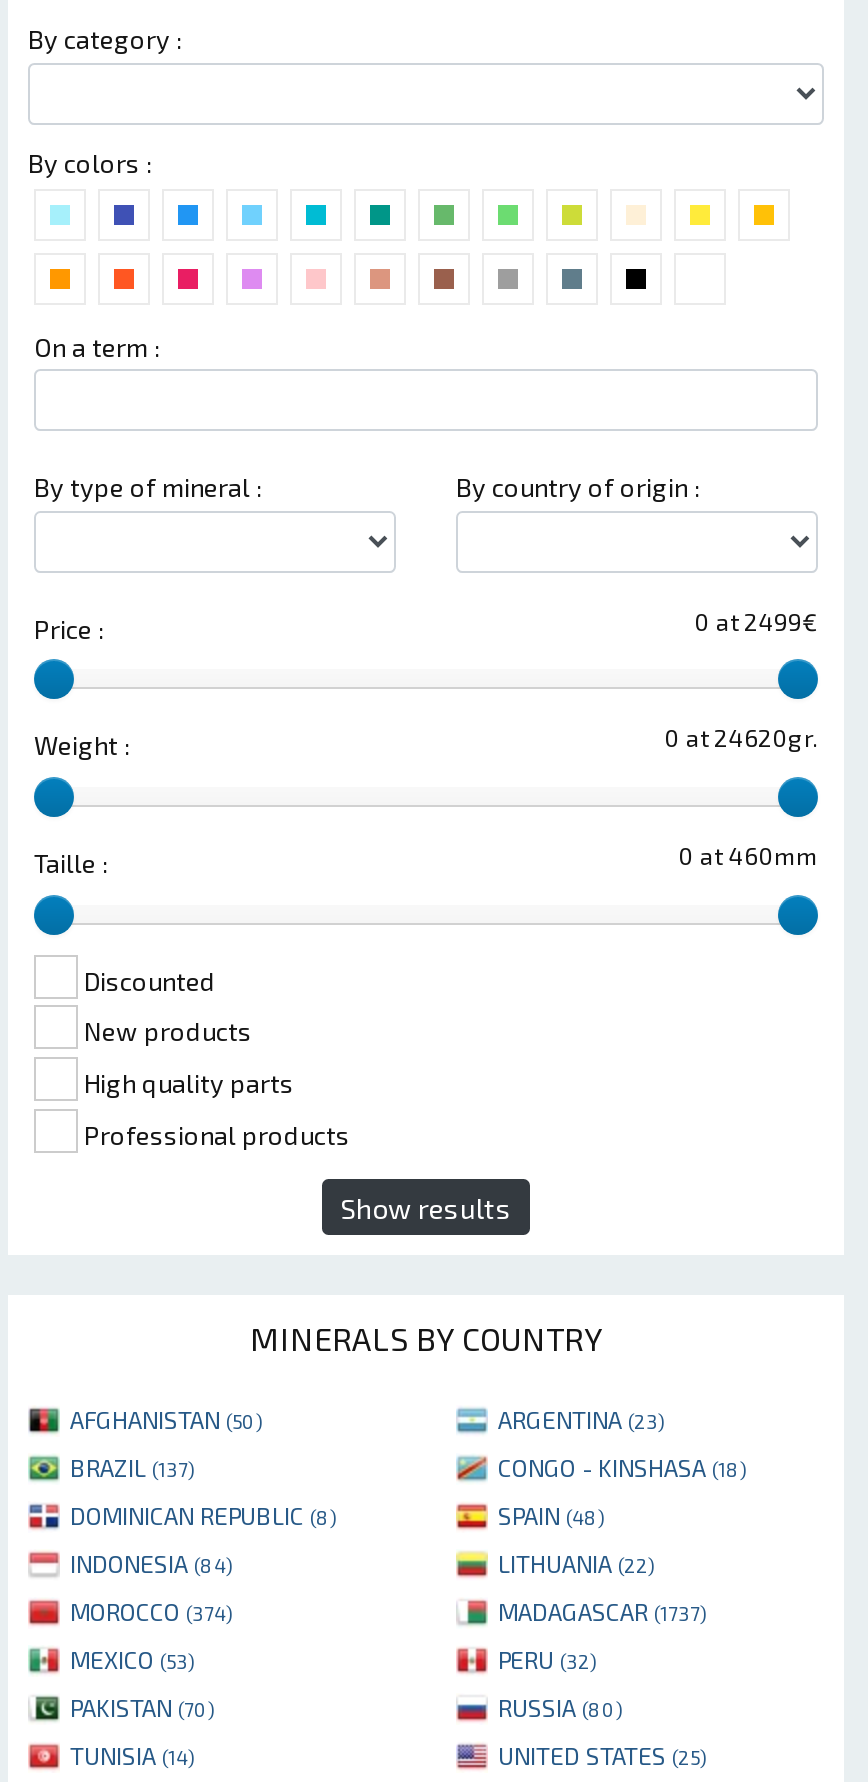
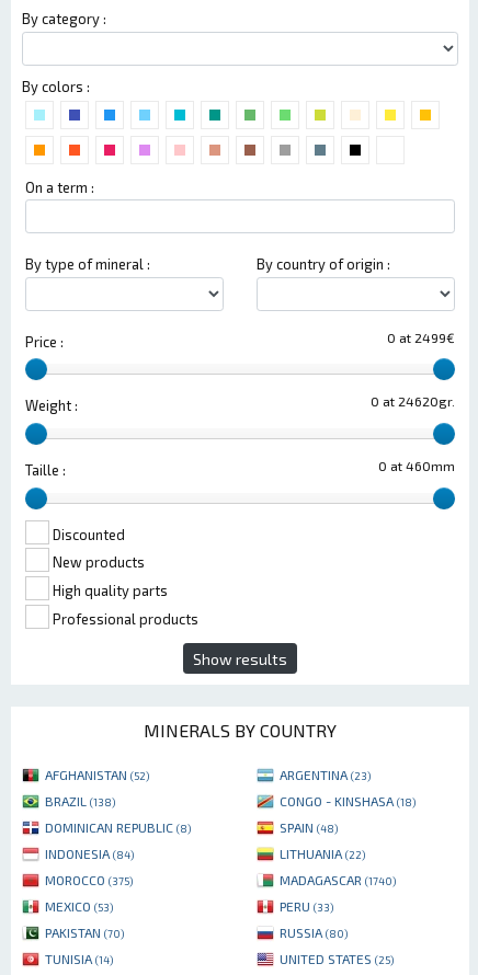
- AFGHANISTAN (50)
+ AFGHANISTAN (52)

- BRAZIL (137)
+ BRAZIL (138)

- MOROCCO (374)
+ MOROCCO (375)

- MADAGASCAR (1737)
+ MADAGASCAR (1740)

- PERU (32)
+ PERU (33)
